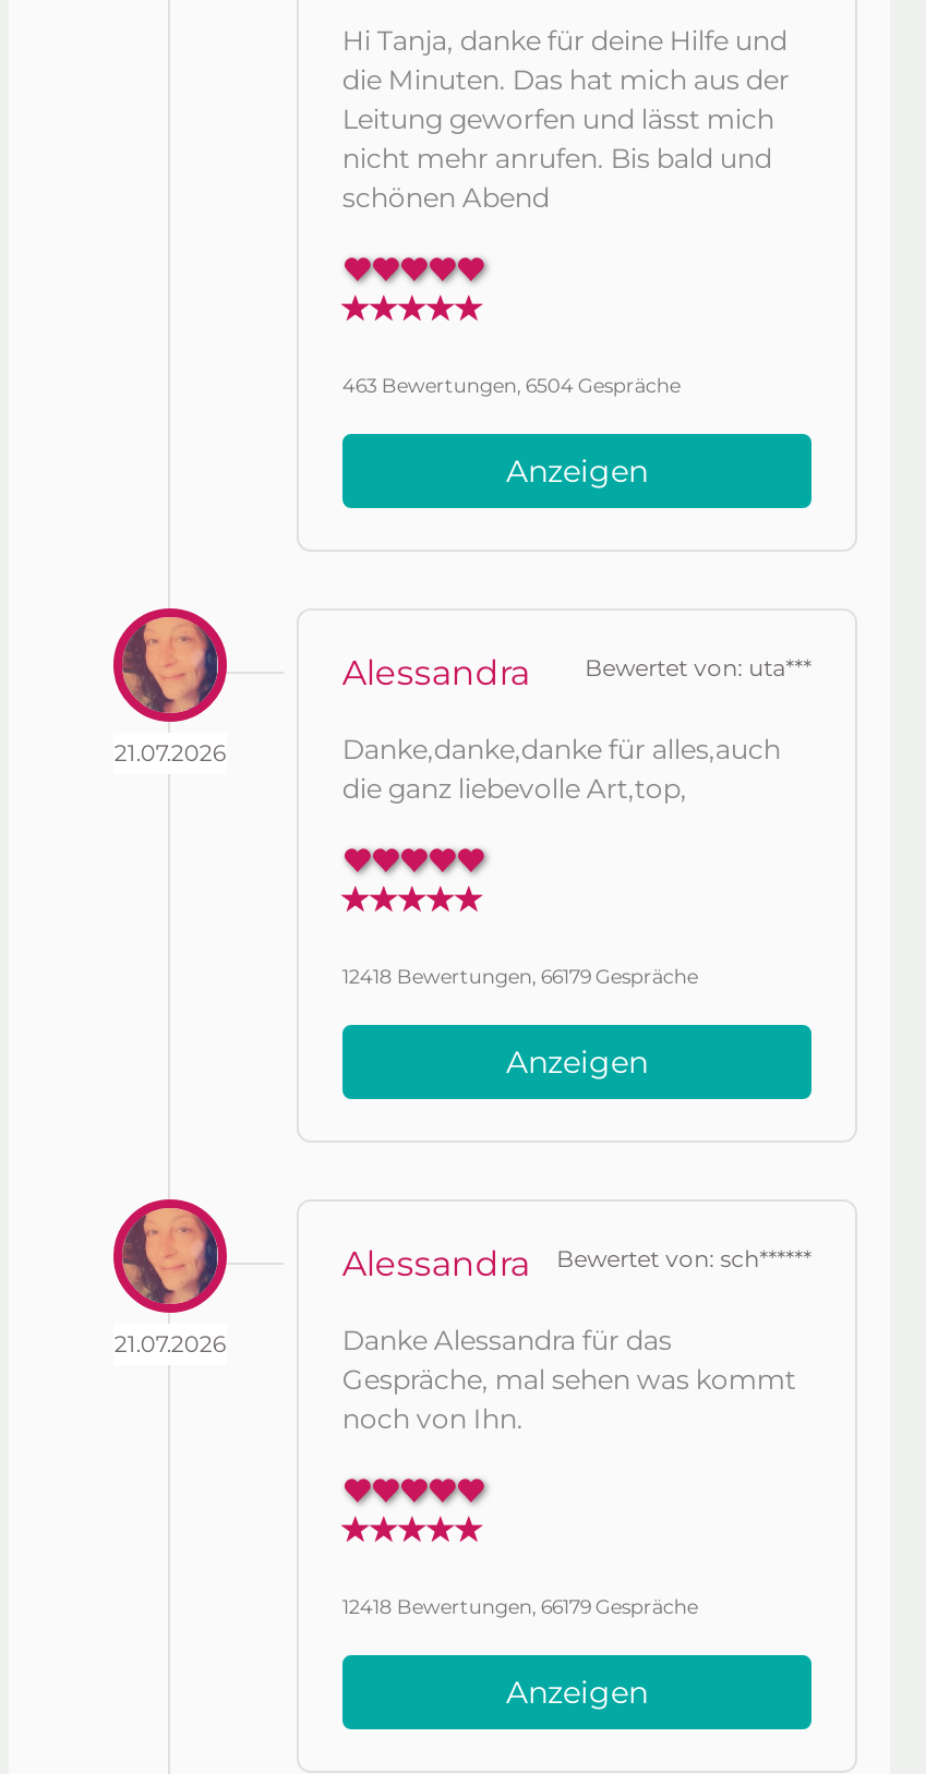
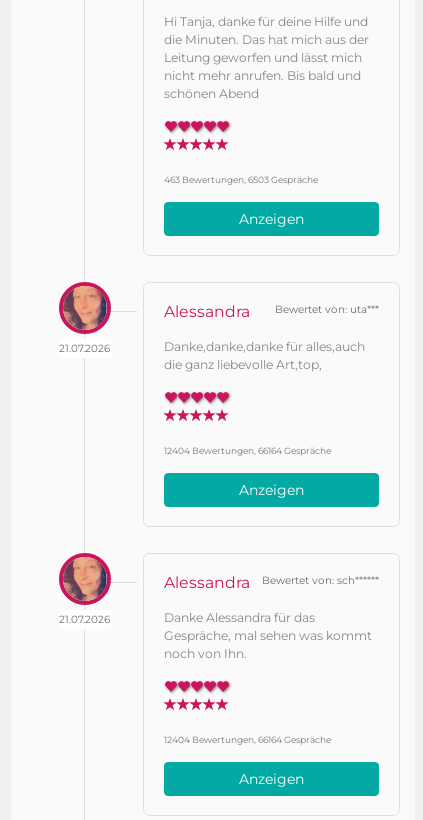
- 463 Bewertungen, 6504 Gespräche
+ 463 Bewertungen, 6503 Gespräche

- 12418 Bewertungen, 66179 Gespräche
+ 12404 Bewertungen, 66164 Gespräche

- 12418 Bewertungen, 66179 Gespräche
+ 12404 Bewertungen, 66164 Gespräche
